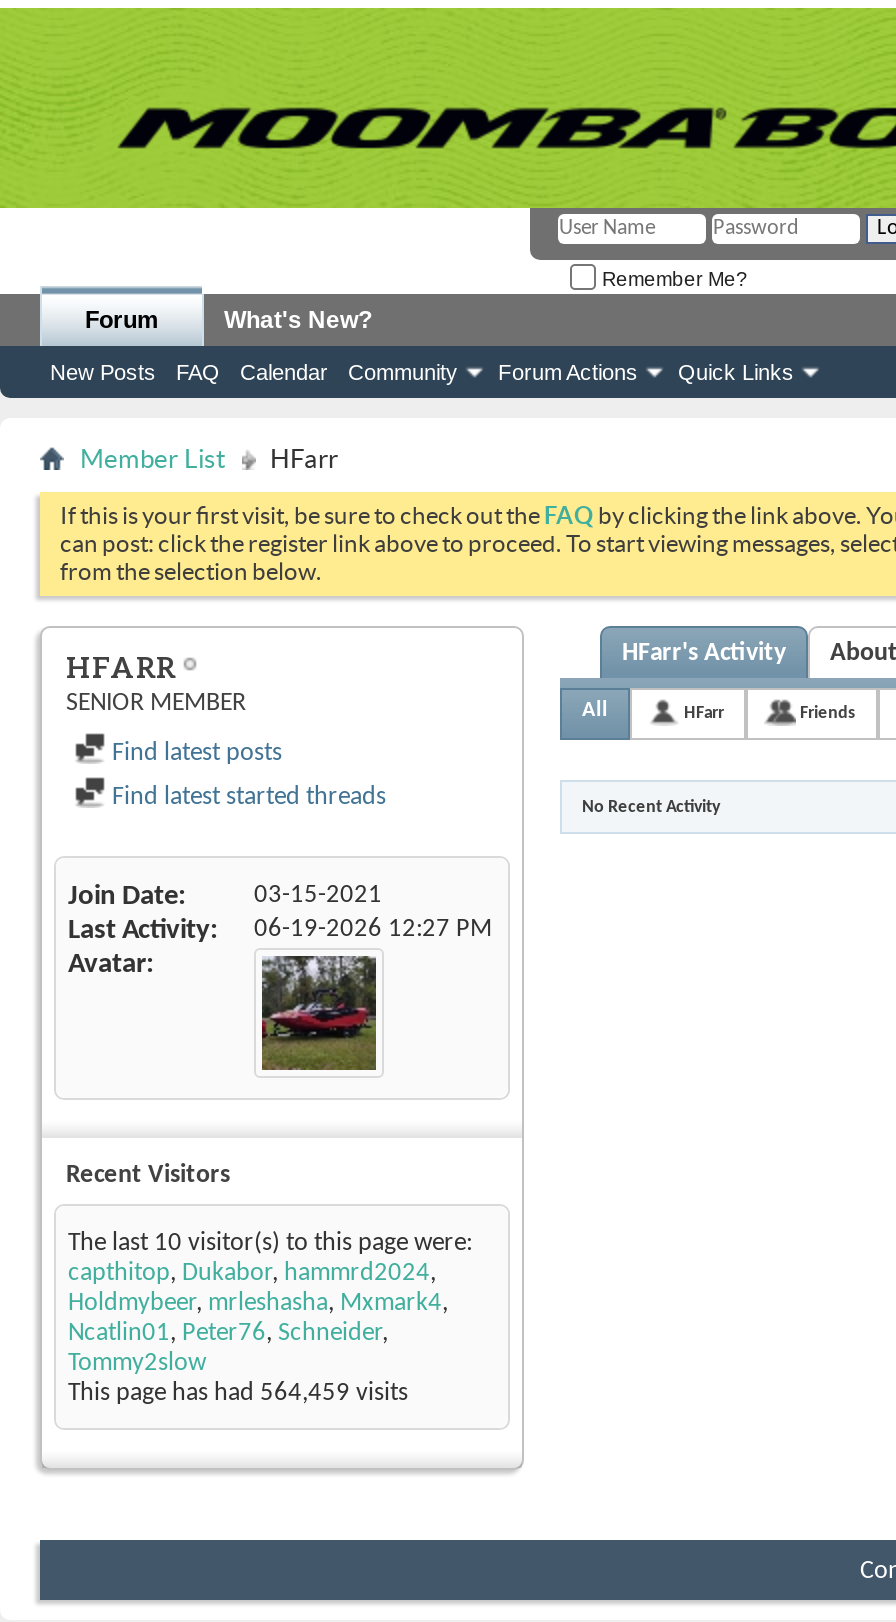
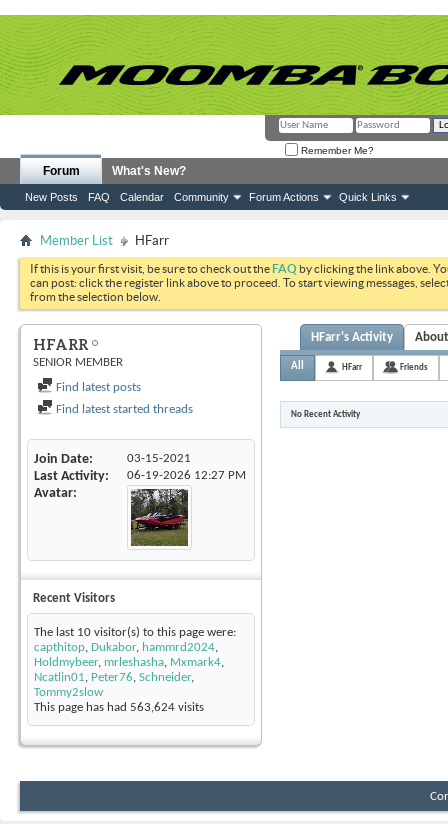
- This page has had 564,459 visits
+ This page has had 563,624 visits
